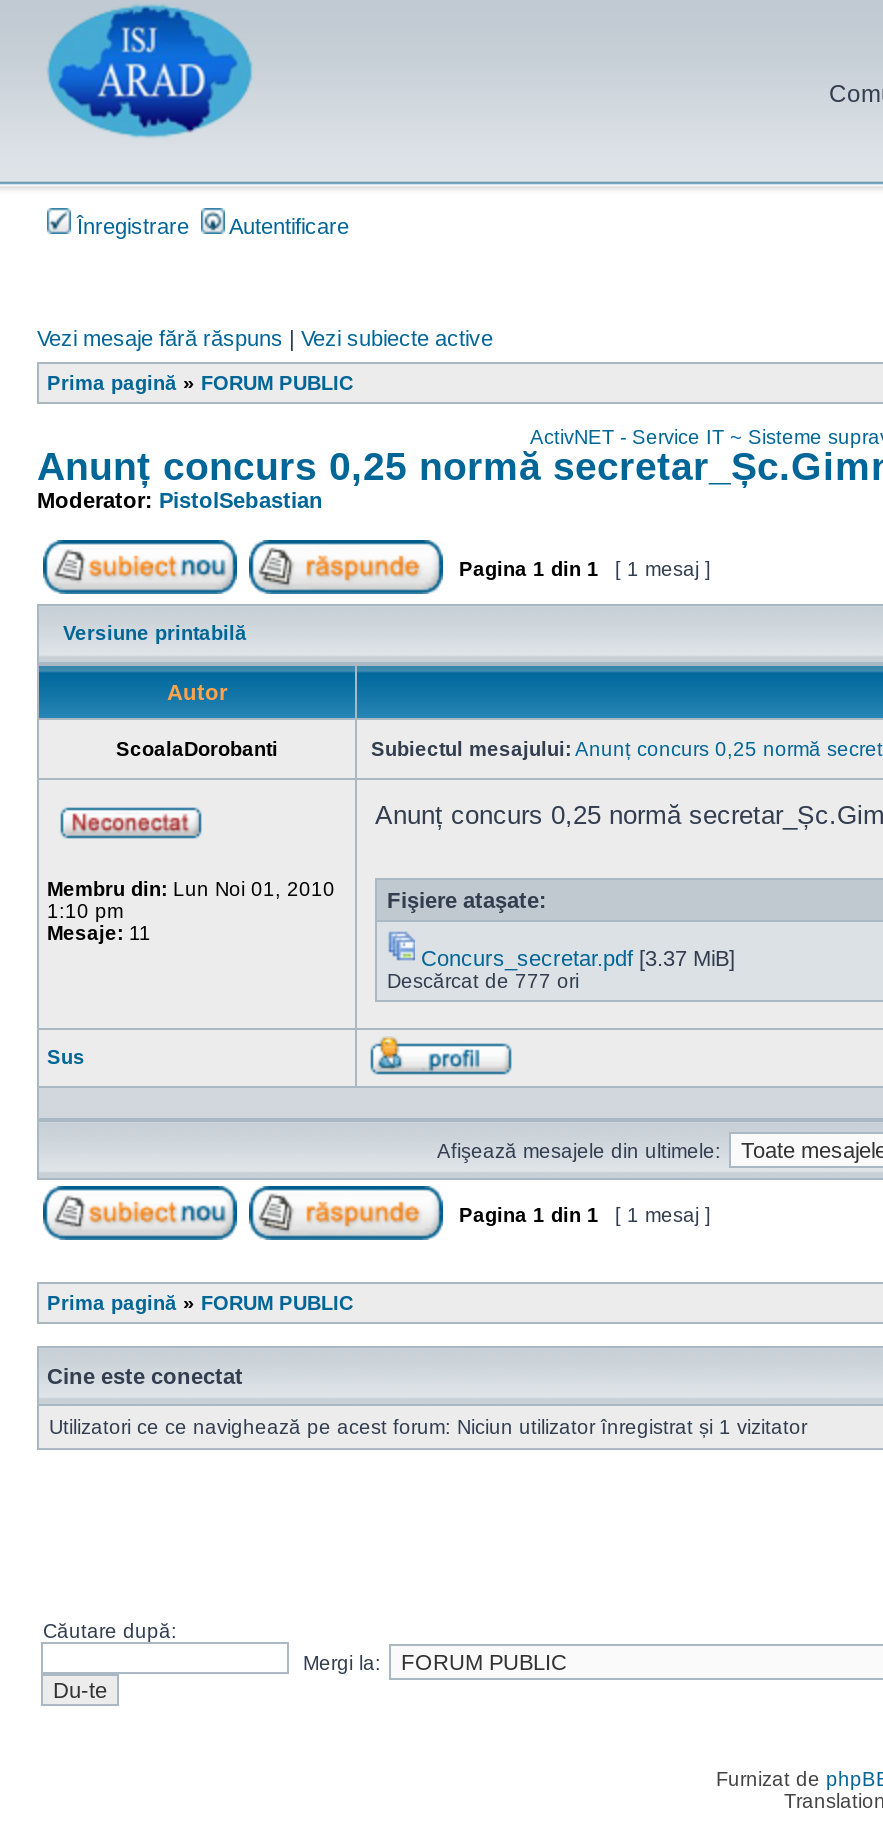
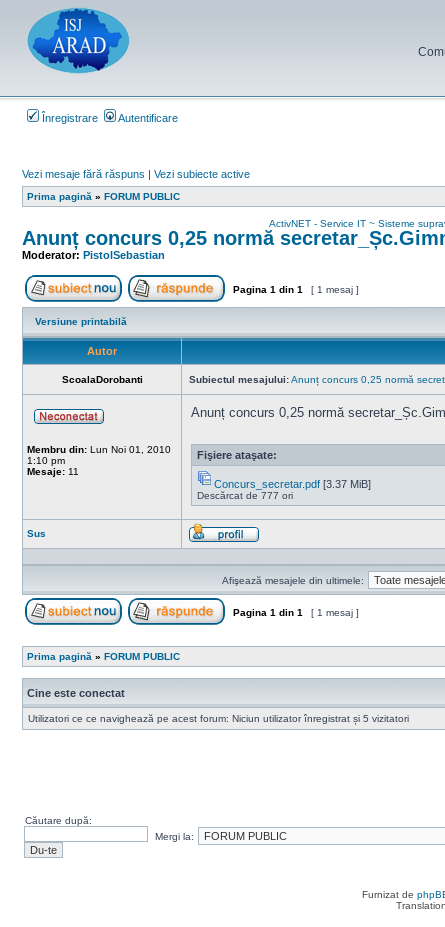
- Utilizatori ce ce navighează pe acest forum: Niciun utilizator înregistrat și 1 vizitator
+ Utilizatori ce ce navighează pe acest forum: Niciun utilizator înregistrat și 5 vizitatori
